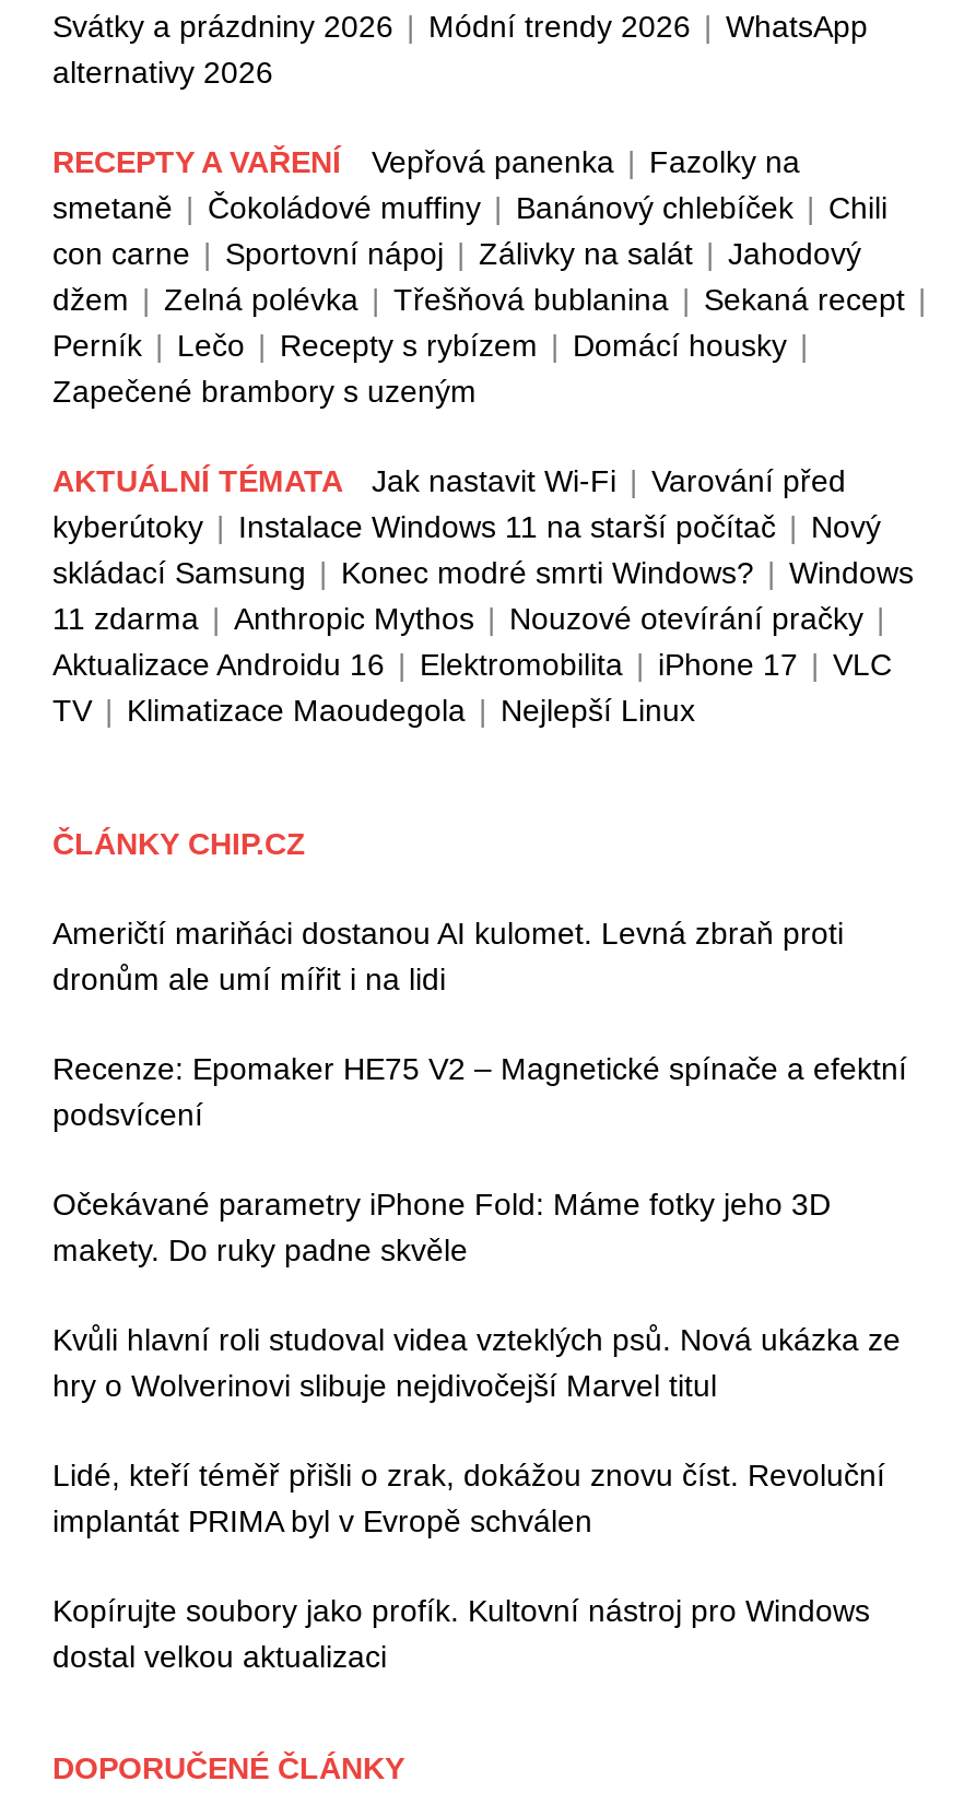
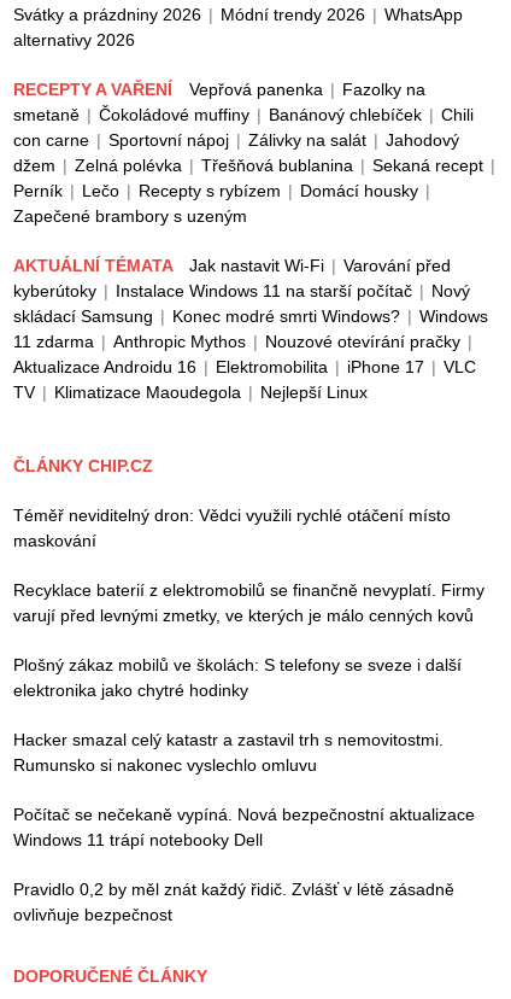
- Američtí mariňáci dostanou AI kulomet. Levná zbraň proti
- dronům ale umí mířit i na lidi
+ Téměř neviditelný dron: Vědci využili rychlé otáčení místo
+ maskování

- Recenze: Epomaker HE75 V2 – Magnetické spínače a efektní
- podsvícení
+ Recyklace baterií z elektromobilů se finančně nevyplatí. Firmy
+ varují před levnými zmetky, ve kterých je málo cenných kovů

- Očekávané parametry iPhone Fold: Máme fotky jeho 3D
- makety. Do ruky padne skvěle
+ Plošný zákaz mobilů ve školách: S telefony se sveze i další
+ elektronika jako chytré hodinky

- Kvůli hlavní roli studoval videa vzteklých psů. Nová ukázka ze
- hry o Wolverinovi slibuje nejdivočejší Marvel titul
+ Hacker smazal celý katastr a zastavil trh s nemovitostmi.
+ Rumunsko si nakonec vyslechlo omluvu

- Lidé, kteří téměř přišli o zrak, dokážou znovu číst. Revoluční
- implantát PRIMA byl v Evropě schválen
+ Počítač se nečekaně vypíná. Nová bezpečnostní aktualizace
+ Windows 11 trápí notebooky Dell

- Kopírujte soubory jako profík. Kultovní nástroj pro Windows
- dostal velkou aktualizaci
+ Pravidlo 0,2 by měl znát každý řidič. Zvlášť v létě zásadně
+ ovlivňuje bezpečnost
